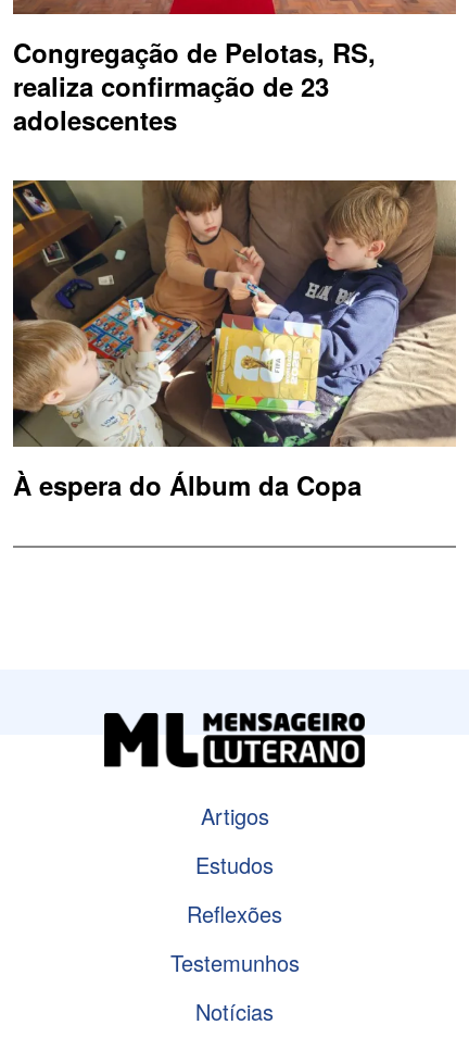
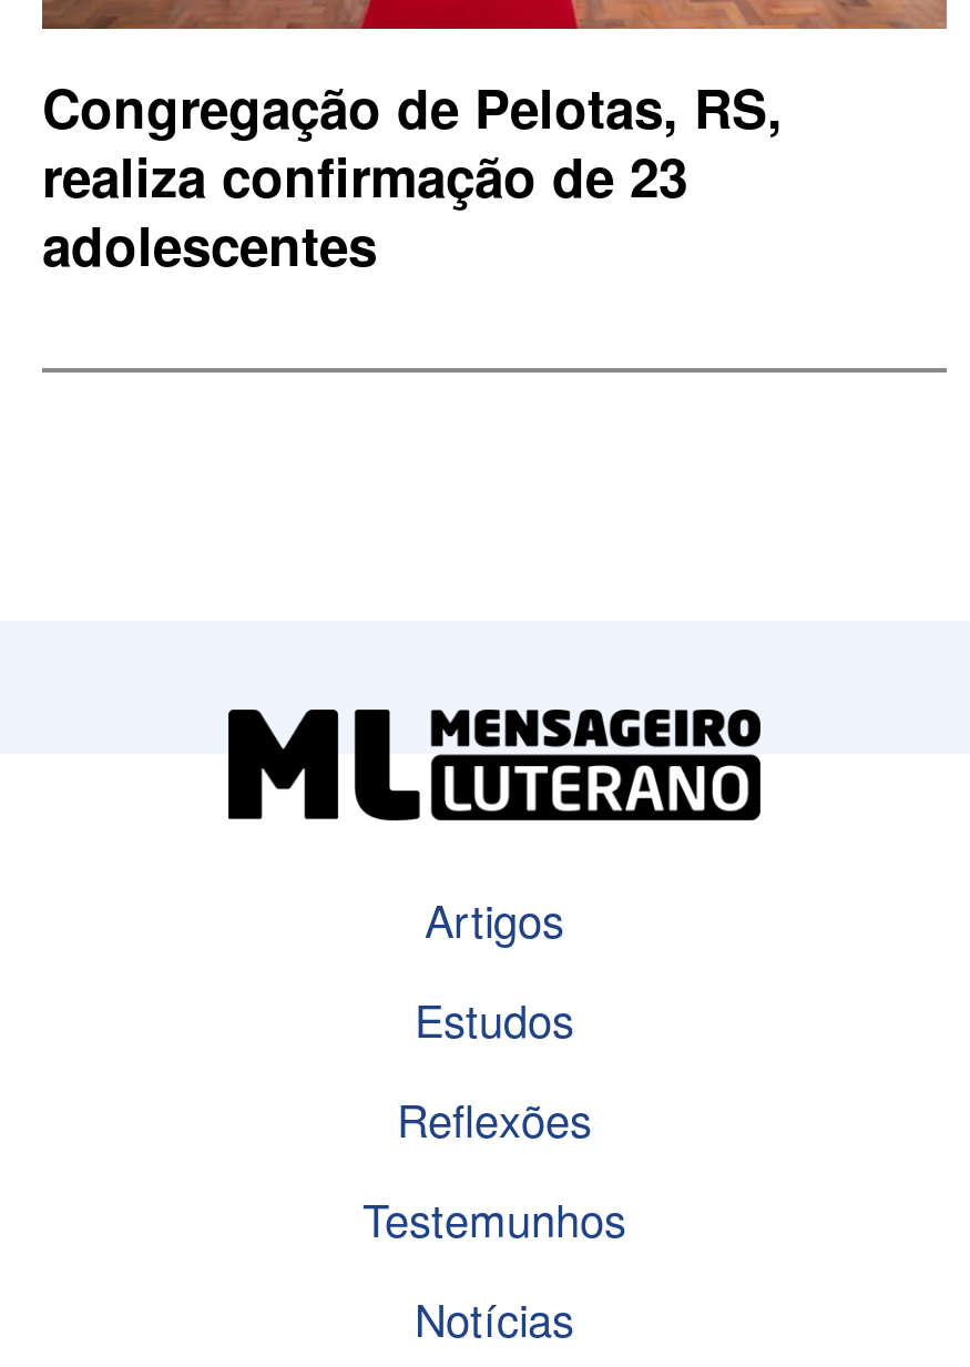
- [image]
- À espera do Álbum da Copa
